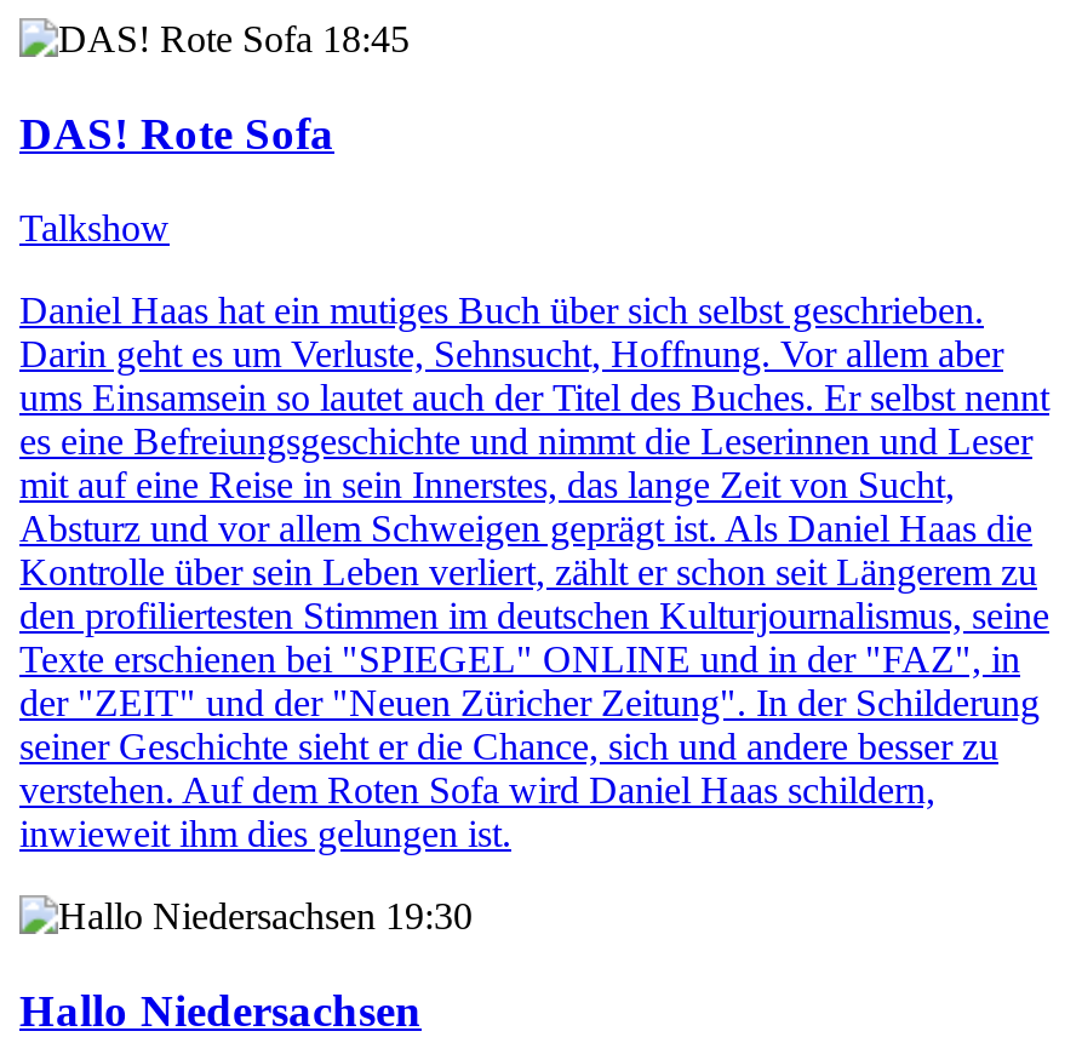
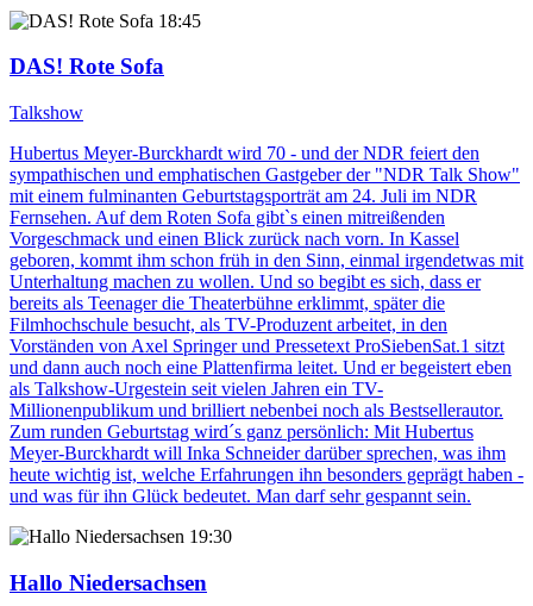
- Daniel Haas hat ein mutiges Buch über sich selbst geschrieben.
- Darin geht es um Verluste, Sehnsucht, Hoffnung. Vor allem aber
- ums Einsamsein so lautet auch der Titel des Buches. Er selbst nennt
- es eine Befreiungsgeschichte und nimmt die Leserinnen und Leser
- mit auf eine Reise in sein Innerstes, das lange Zeit von Sucht,
- Absturz und vor allem Schweigen geprägt ist. Als Daniel Haas die
- Kontrolle über sein Leben verliert, zählt er schon seit Längerem zu
- den profiliertesten Stimmen im deutschen Kulturjournalismus, seine
- Texte erschienen bei "SPIEGEL" ONLINE und in der "FAZ", in
- der "ZEIT" und der "Neuen Züricher Zeitung". In der Schilderung
- seiner Geschichte sieht er die Chance, sich und andere besser zu
- verstehen. Auf dem Roten Sofa wird Daniel Haas schildern,
- inwieweit ihm dies gelungen ist.
+ Hubertus Meyer-Burckhardt wird 70 - und der NDR feiert den
+ sympathischen und emphatischen Gastgeber der "NDR Talk Show"
+ mit einem fulminanten Geburtstagsporträt am 24. Juli im NDR
+ Fernsehen. Auf dem Roten Sofa gibt`s einen mitreißenden
+ Vorgeschmack und einen Blick zurück nach vorn. In Kassel
+ geboren, kommt ihm schon früh in den Sinn, einmal irgendetwas mit
+ Unterhaltung machen zu wollen. Und so begibt es sich, dass er
+ bereits als Teenager die Theaterbühne erklimmt, später die
+ Filmhochschule besucht, als TV-Produzent arbeitet, in den
+ Vorständen von Axel Springer und Pressetext ProSiebenSat.1 sitzt
+ und dann auch noch eine Plattenfirma leitet. Und er begeistert eben
+ als Talkshow-Urgestein seit vielen Jahren ein TV-
+ Millionenpublikum und brilliert nebenbei noch als Bestsellerautor.
+ Zum runden Geburtstag wird´s ganz persönlich: Mit Hubertus
+ Meyer-Burckhardt will Inka Schneider darüber sprechen, was ihm
+ heute wichtig ist, welche Erfahrungen ihn besonders geprägt haben -
+ und was für ihn Glück bedeutet. Man darf sehr gespannt sein.
